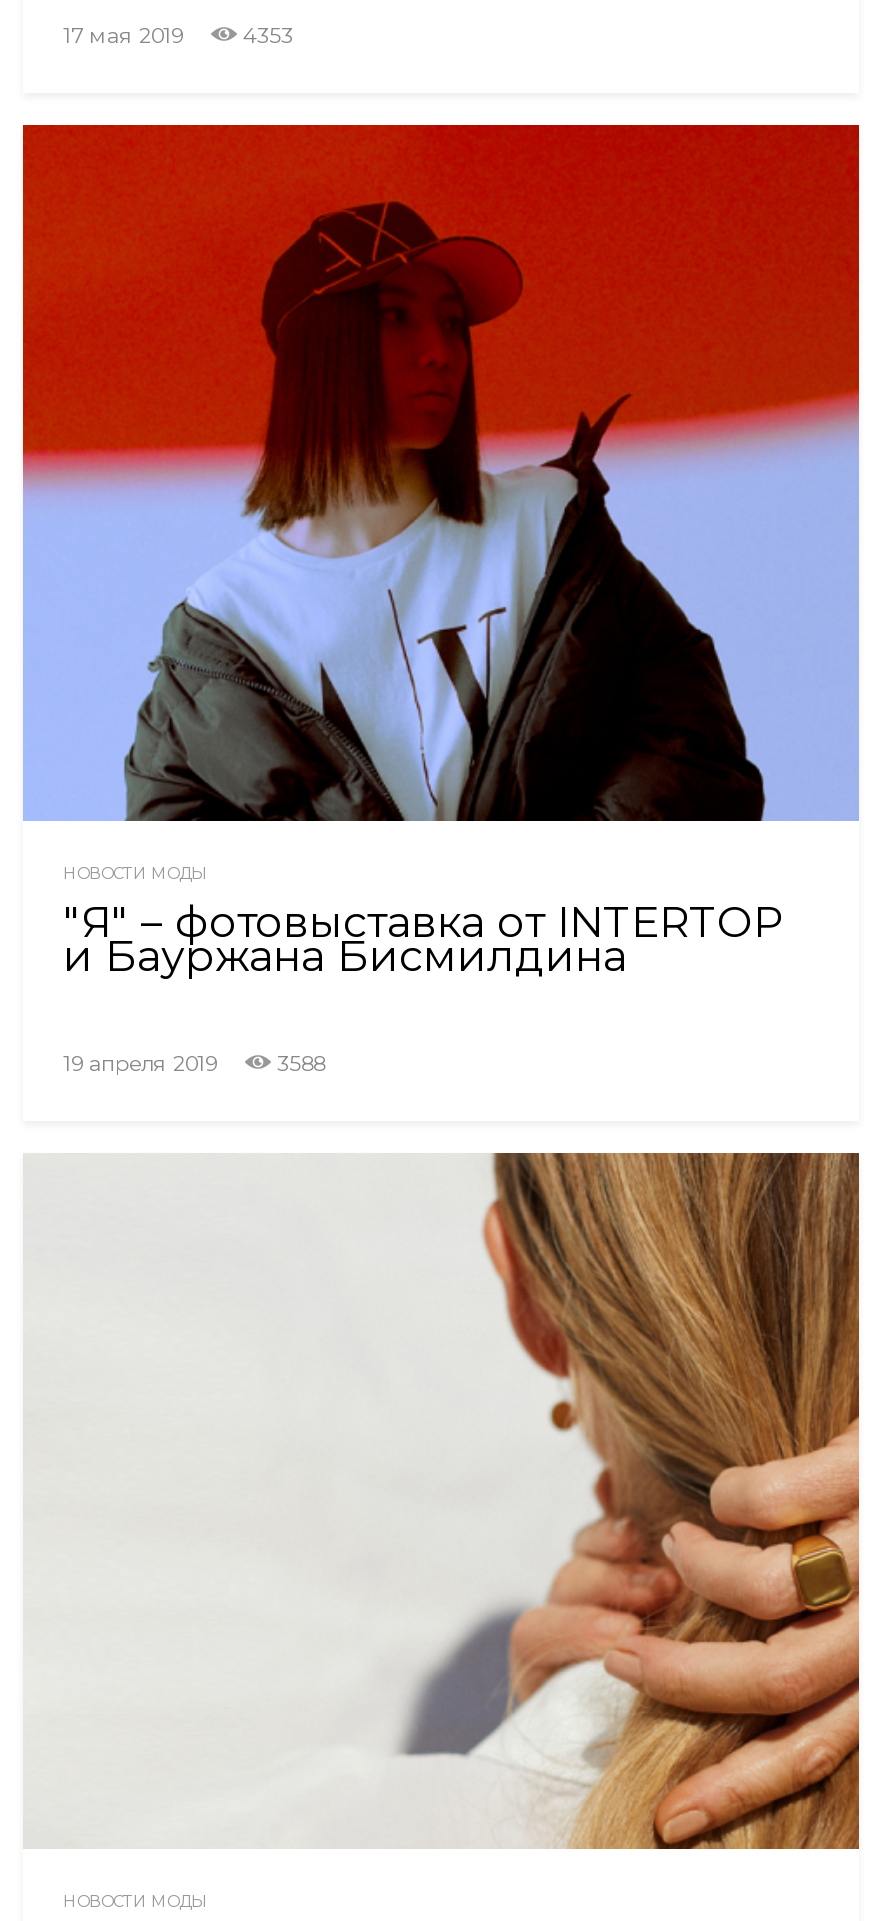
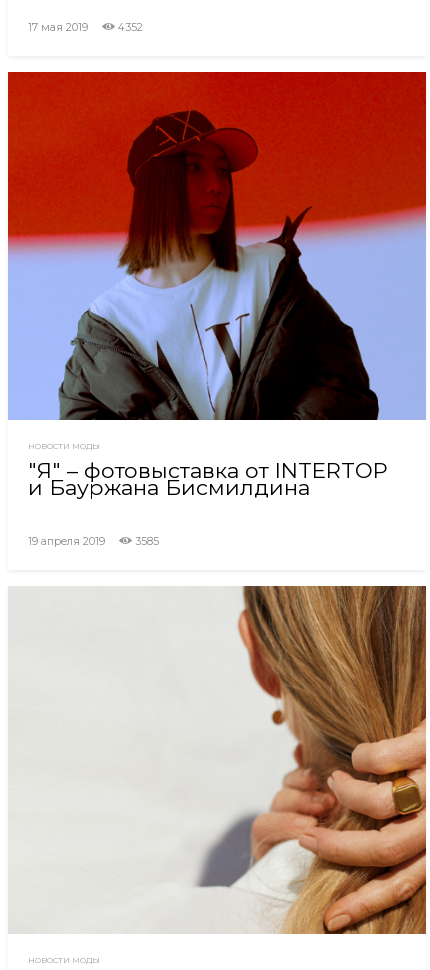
- 4353
+ 4352

- 3588
+ 3585
